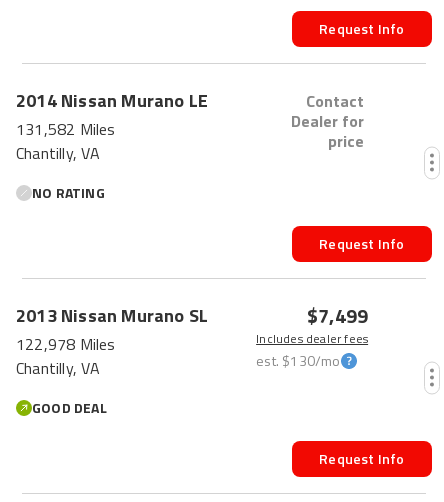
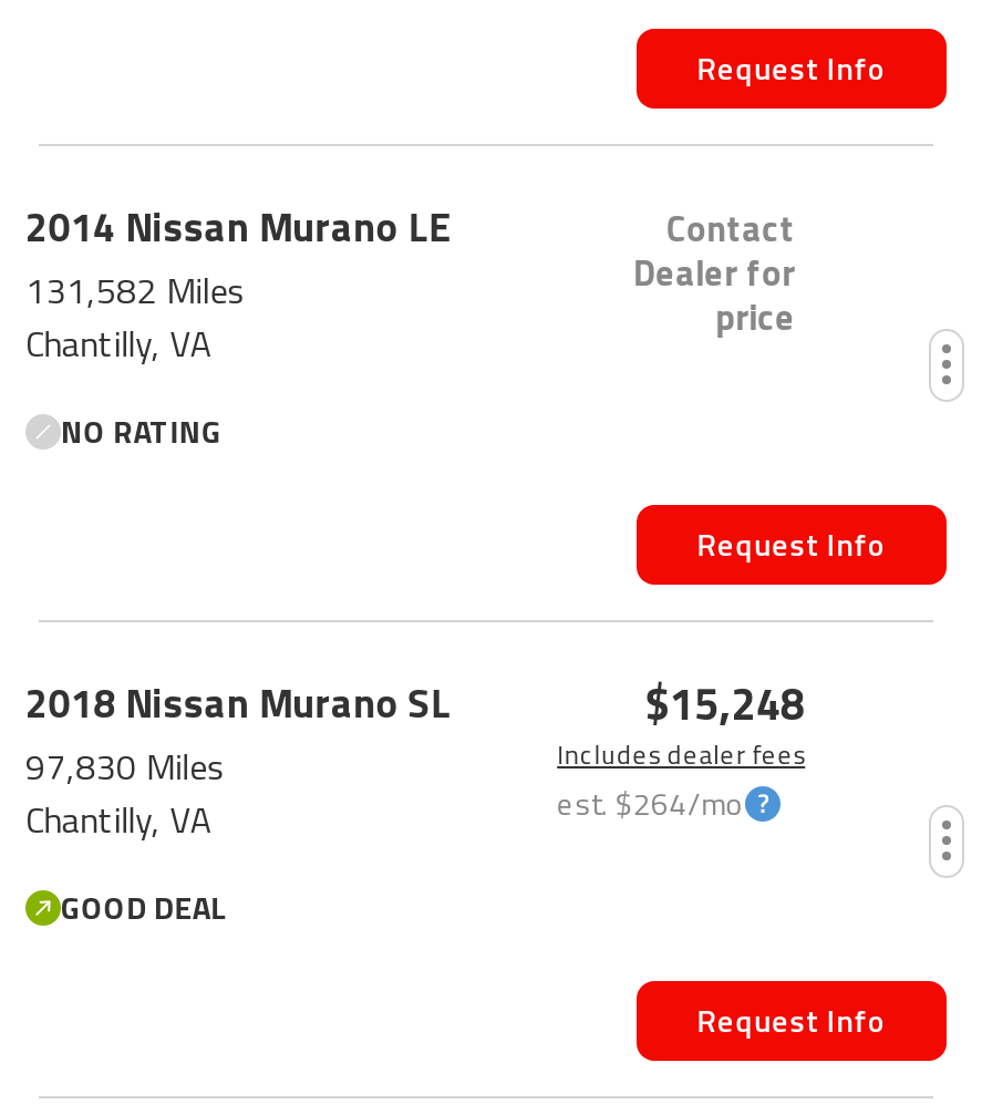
- 2013 Nissan Murano SL
+ 2018 Nissan Murano SL

- $7,499
+ $15,248

- 122,978 Miles
+ 97,830 Miles

- est. $130/mo
+ est. $264/mo
